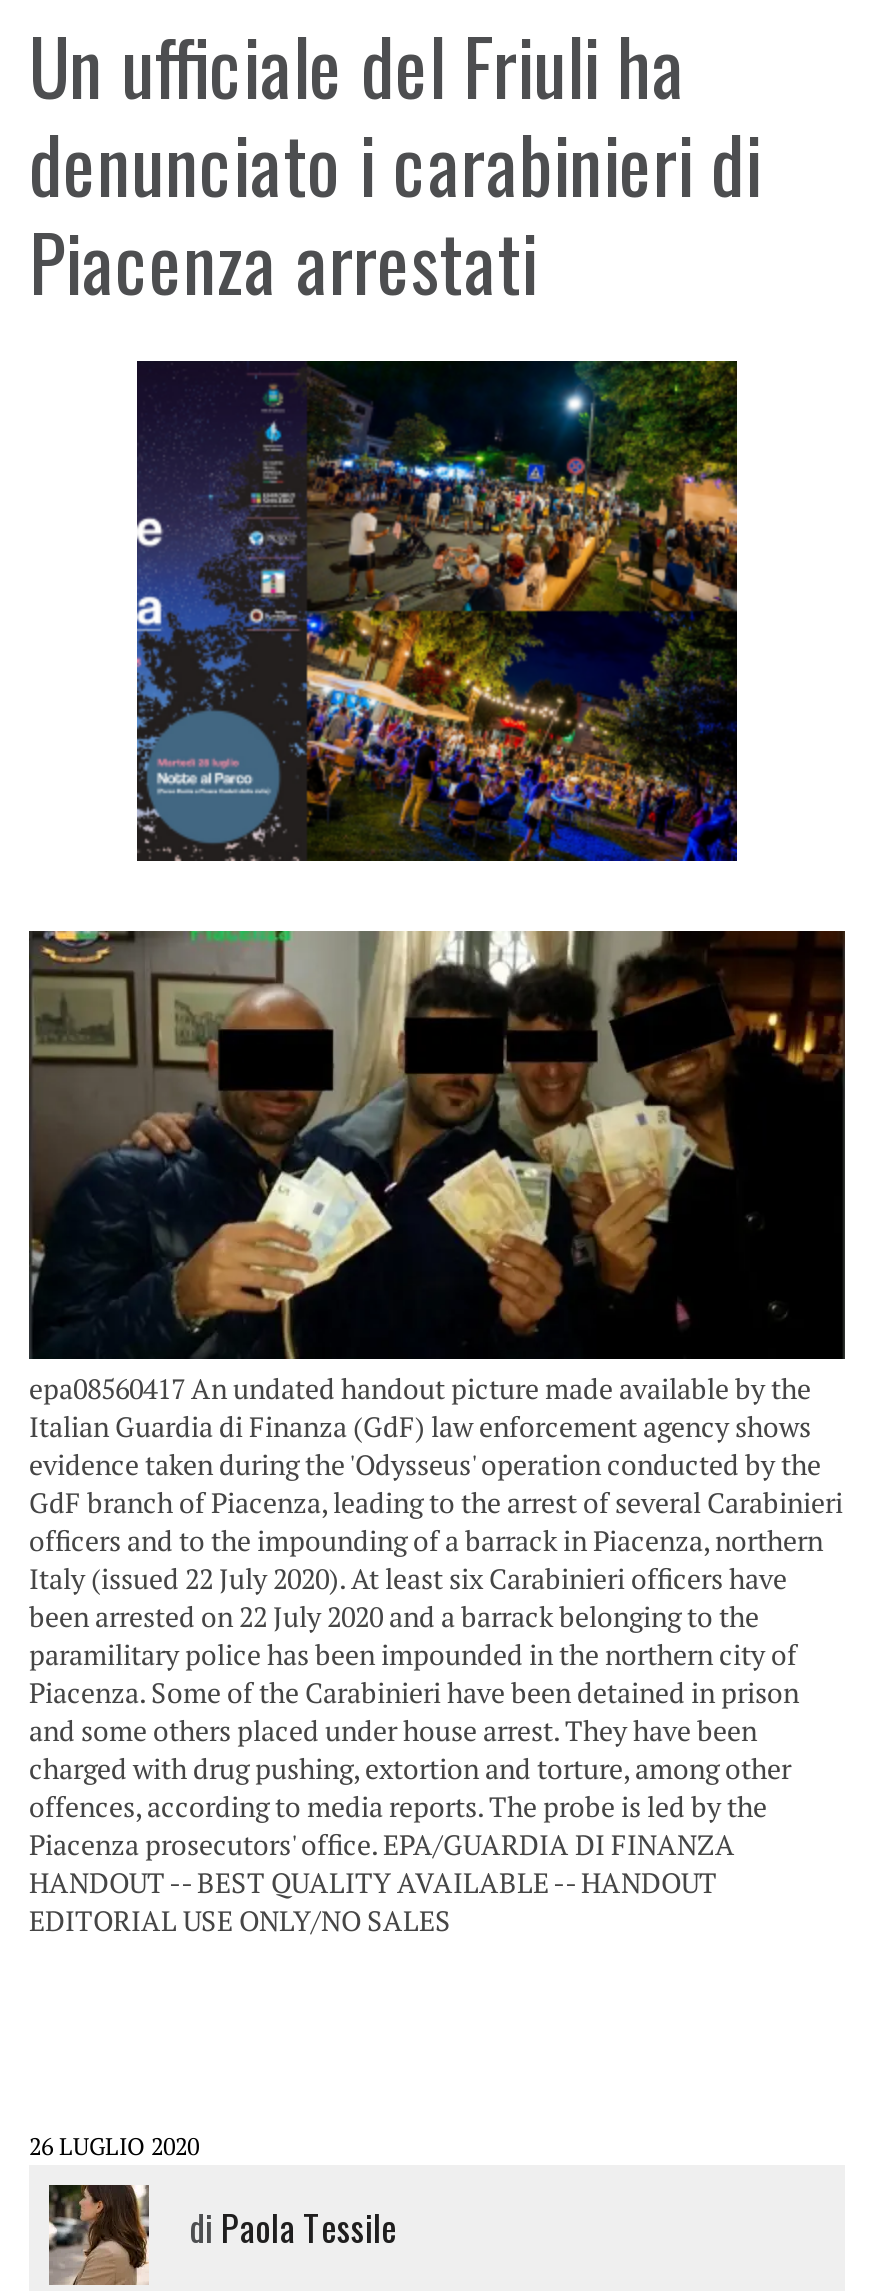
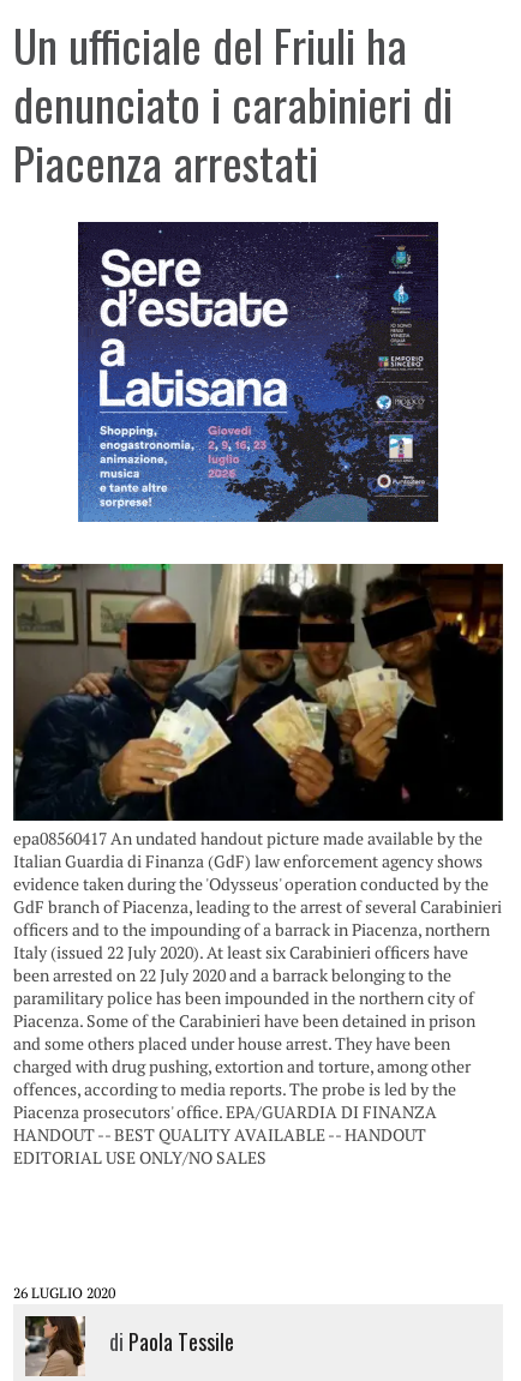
- [image]
+ [image]
